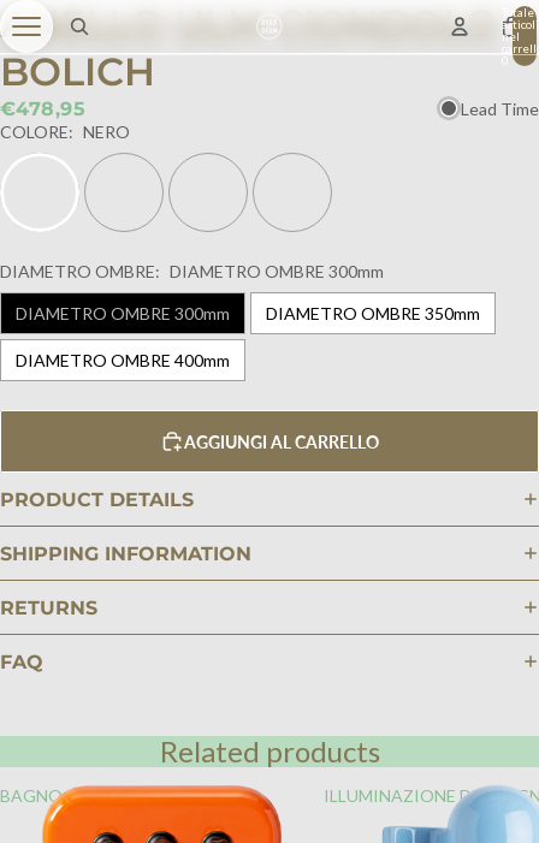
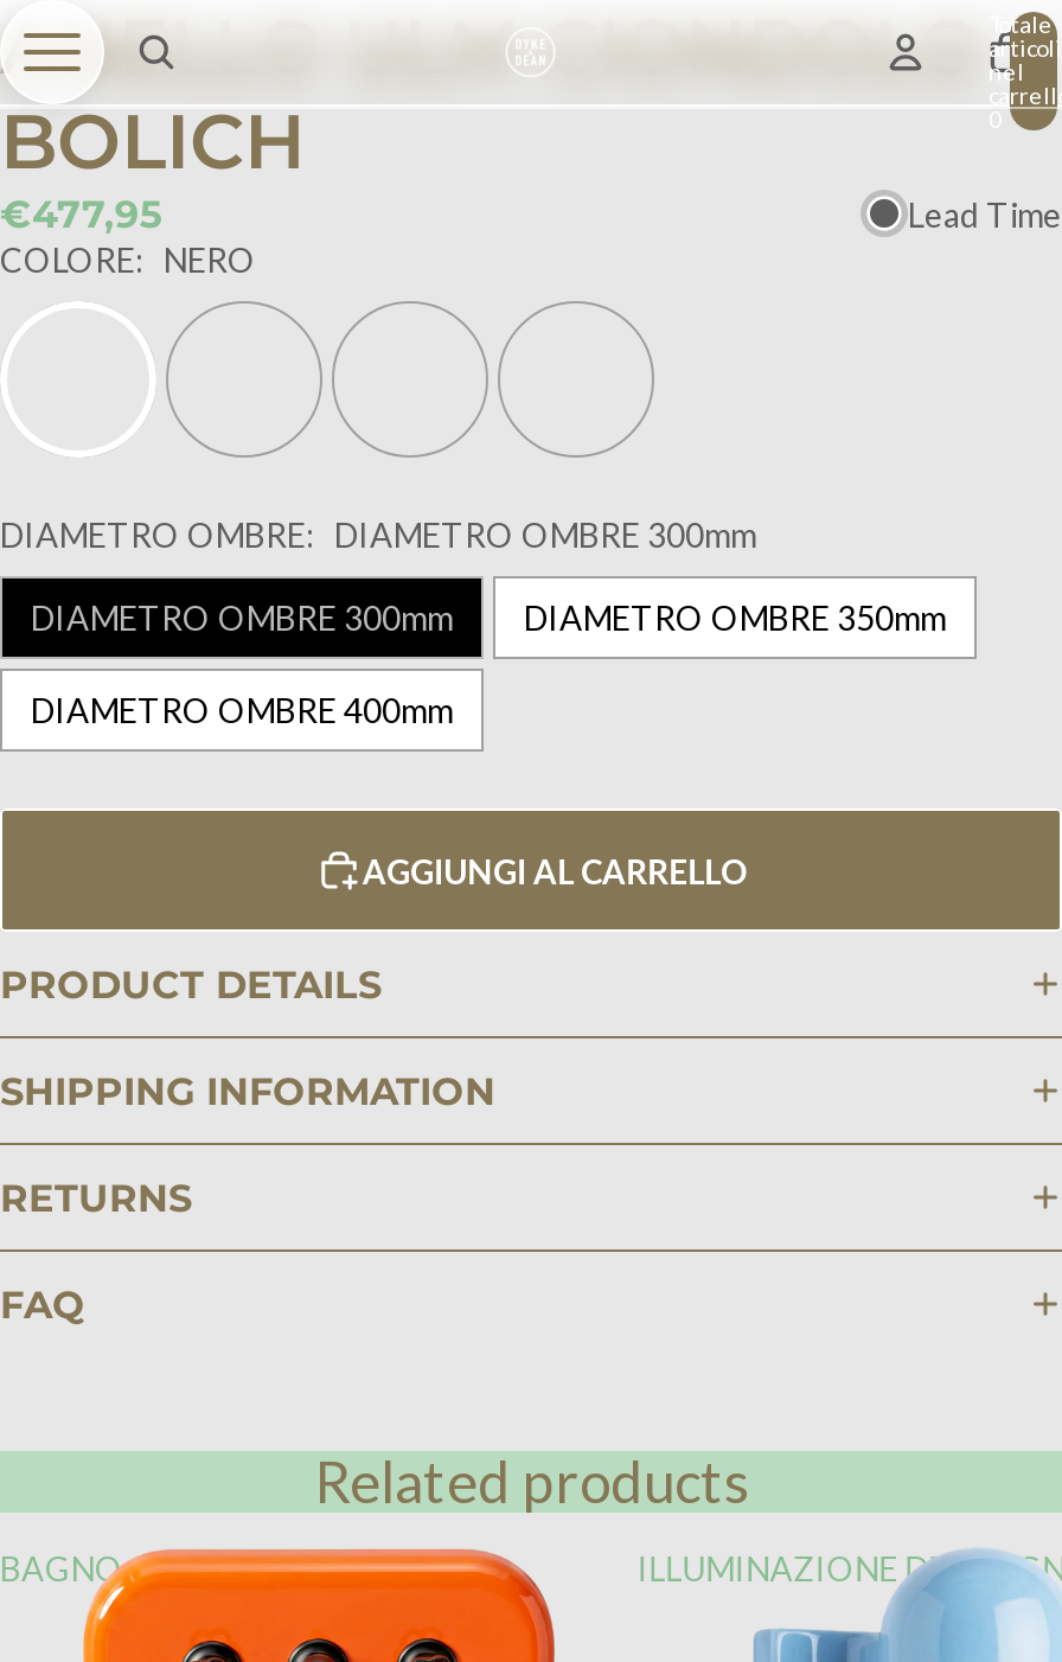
- €478,95
+ €477,95
